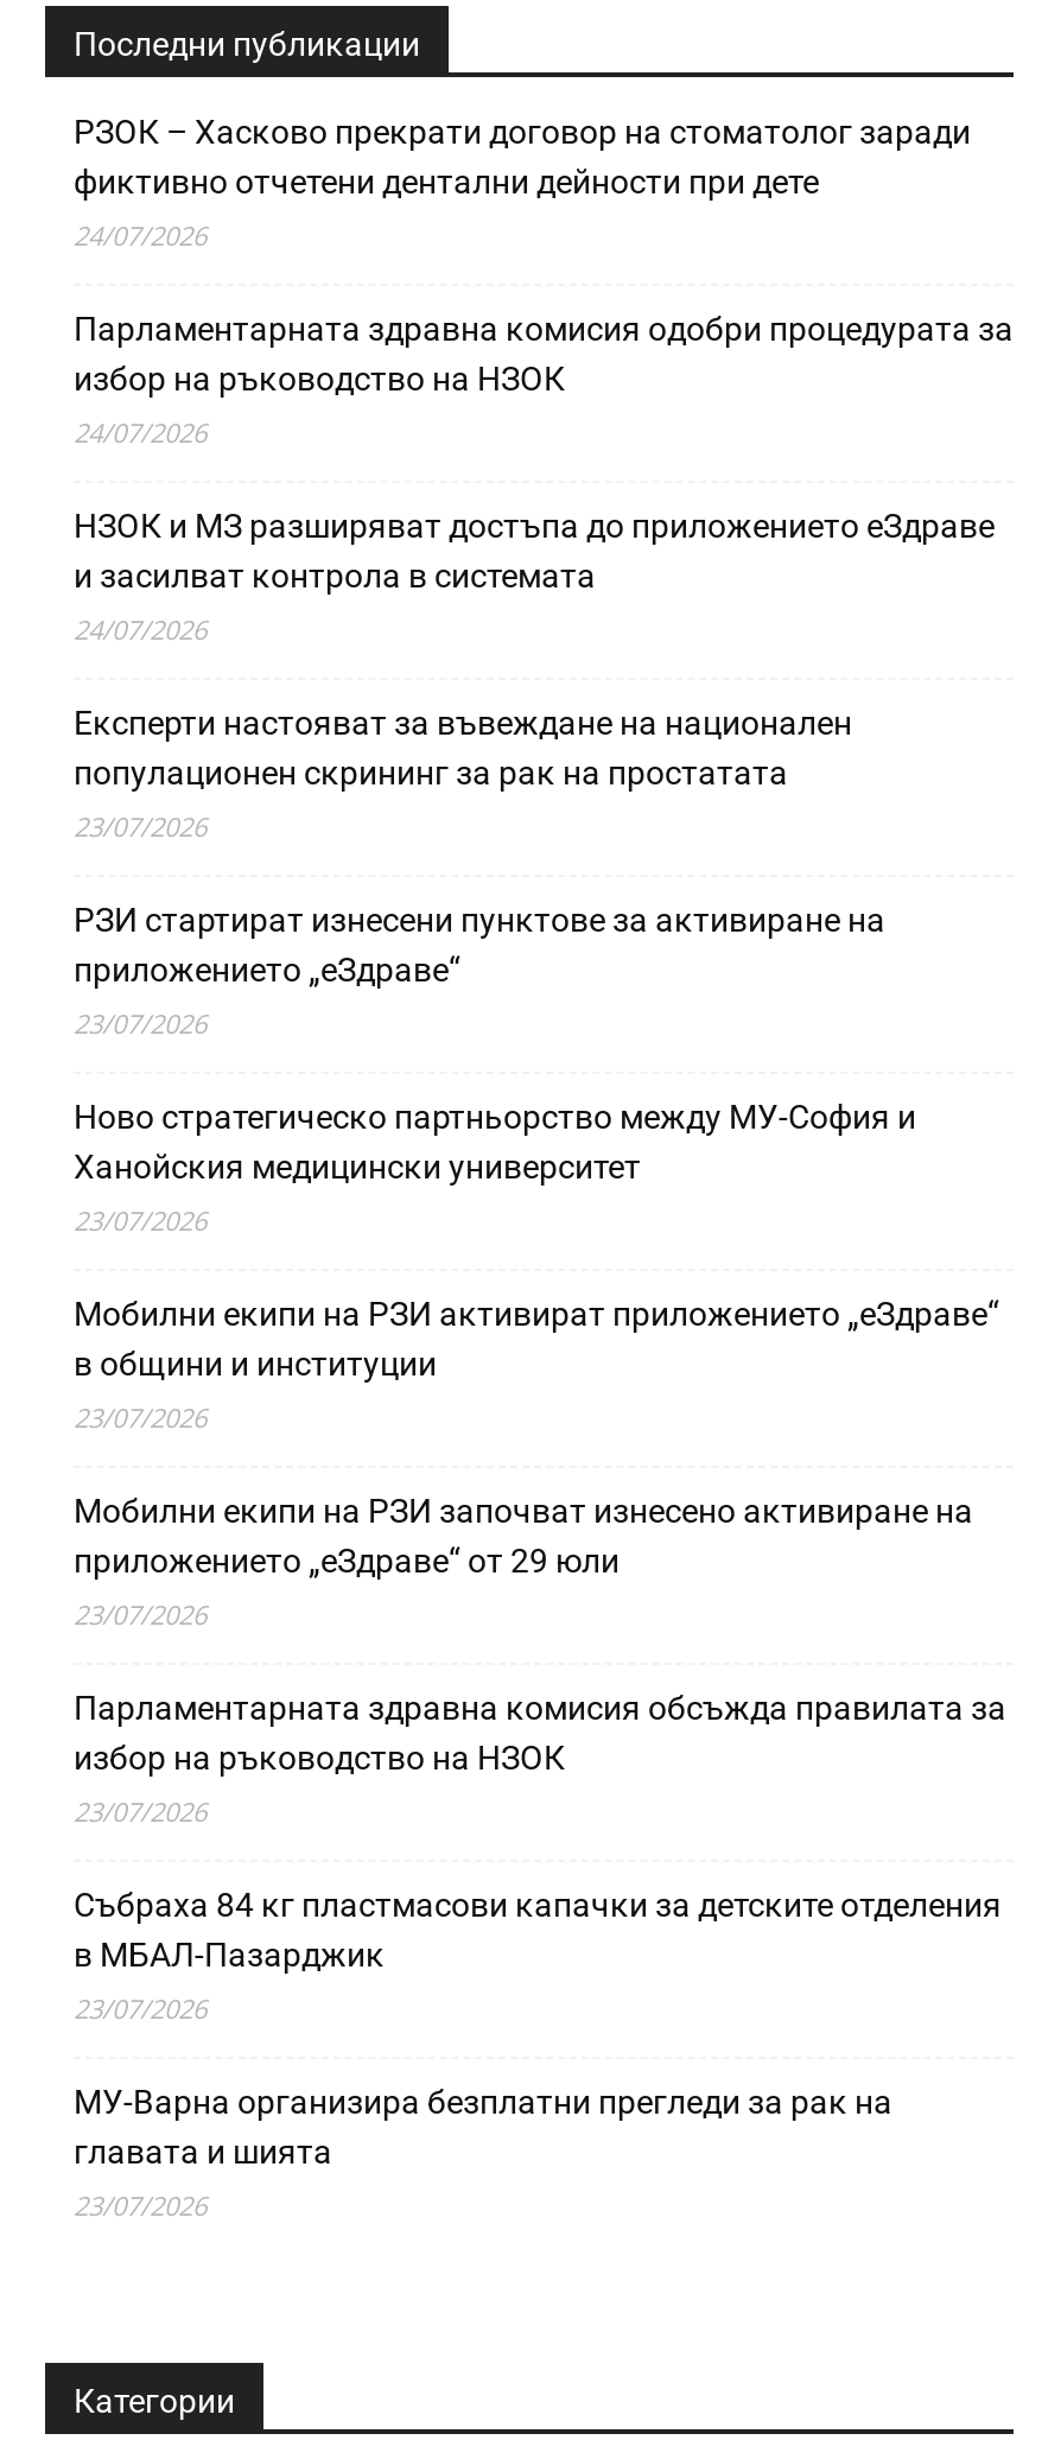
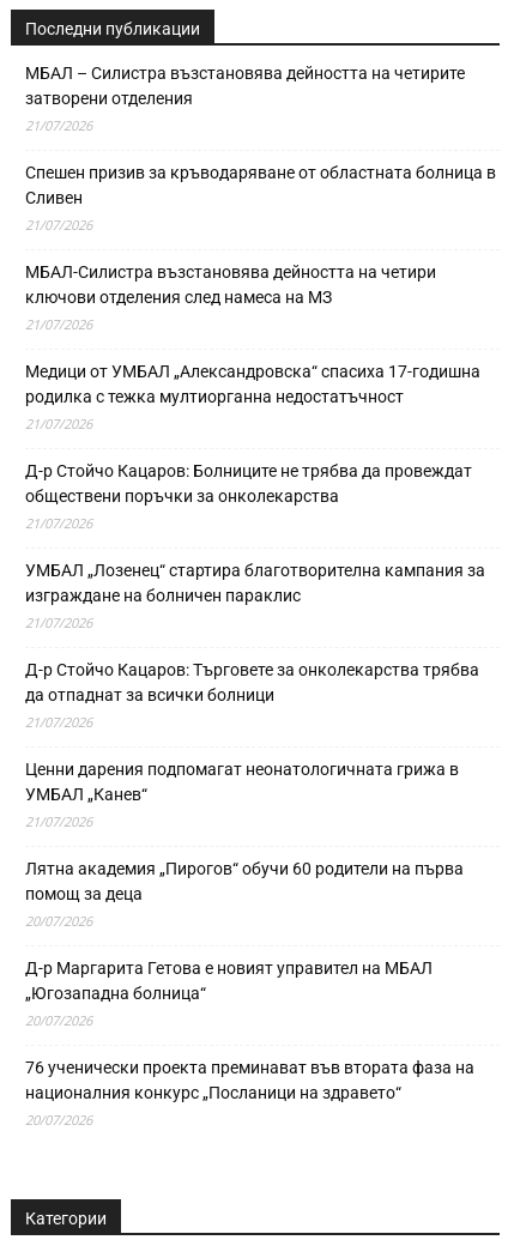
- РЗОК – Хасково прекрати договор на стоматолог заради
- фиктивно отчетени дентални дейности при дете
- 24/07/2026
+ МБАЛ – Силистра възстановява дейността на четирите
+ затворени отделения
+ 21/07/2026

- Парламентарната здравна комисия одобри процедурата за
- избор на ръководство на НЗОК
- 24/07/2026
+ Спешен призив за кръводаряване от областната болница в
+ Сливен
+ 21/07/2026

- НЗОК и МЗ разширяват достъпа до приложението еЗдраве
- и засилват контрола в системата
- 24/07/2026
+ МБАЛ-Силистра възстановява дейността на четири
+ ключови отделения след намеса на МЗ
+ 21/07/2026

- Експерти настояват за въвеждане на национален
- популационен скрининг за рак на простатата
- 23/07/2026
+ Медици от УМБАЛ „Александровска“ спасиха 17-годишна
+ родилка с тежка мултиорганна недостатъчност
+ 21/07/2026

- РЗИ стартират изнесени пунктове за активиране на
- приложението „еЗдраве“
- 23/07/2026
+ Д-р Стойчо Кацаров: Болниците не трябва да провеждат
+ обществени поръчки за онколекарства
+ 21/07/2026

- Ново стратегическо партньорство между МУ-София и
- Ханойския медицински университет
- 23/07/2026
+ УМБАЛ „Лозенец“ стартира благотворителна кампания за
+ изграждане на болничен параклис
+ 21/07/2026

- Мобилни екипи на РЗИ активират приложението „еЗдраве“
- в общини и институции
- 23/07/2026
+ Д-р Стойчо Кацаров: Търговете за онколекарства трябва
+ да отпаднат за всички болници
+ 21/07/2026

- Мобилни екипи на РЗИ започват изнесено активиране на
- приложението „еЗдраве“ от 29 юли
- 23/07/2026
+ Ценни дарения подпомагат неонатологичната грижа в
+ УМБАЛ „Канев“
+ 21/07/2026

- Парламентарната здравна комисия обсъжда правилата за
- избор на ръководство на НЗОК
- 23/07/2026
+ Лятна академия „Пирогов“ обучи 60 родители на първа
+ помощ за деца
+ 20/07/2026

- Събраха 84 кг пластмасови капачки за детските отделения
- в МБАЛ-Пазарджик
- 23/07/2026
+ Д-р Маргарита Гетова е новият управител на МБАЛ
+ „Югозападна болница“
+ 20/07/2026

- МУ-Варна организира безплатни прегледи за рак на
- главата и шията
- 23/07/2026
+ 76 ученически проекта преминават във втората фаза на
+ националния конкурс „Посланици на здравето“
+ 20/07/2026
